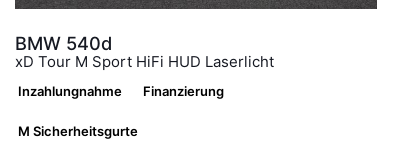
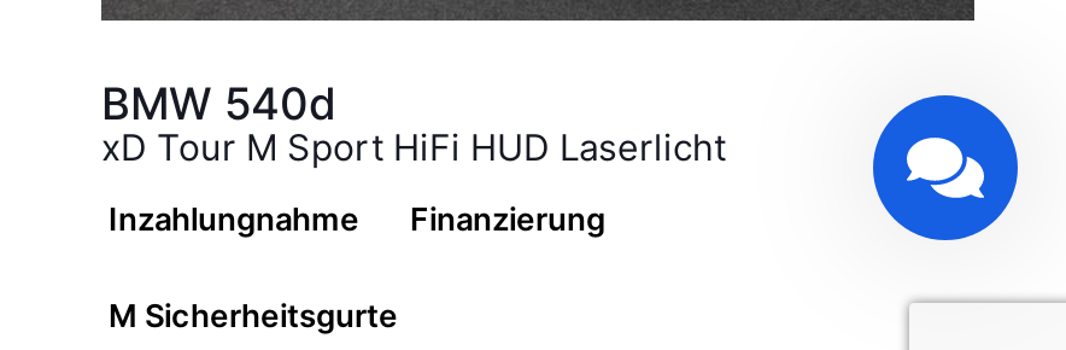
+ [image]
